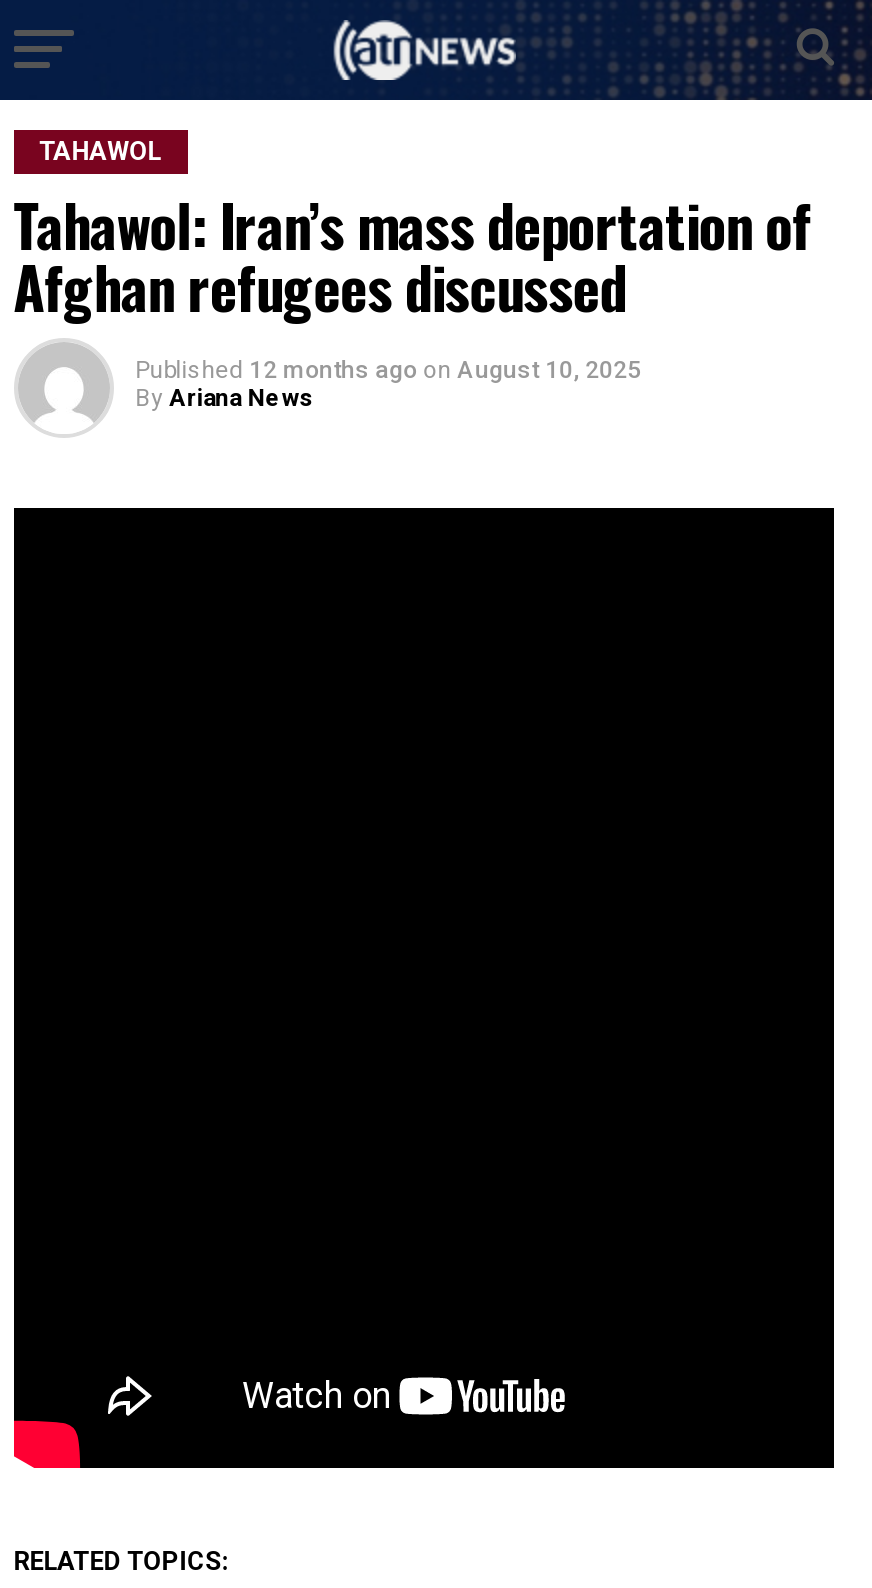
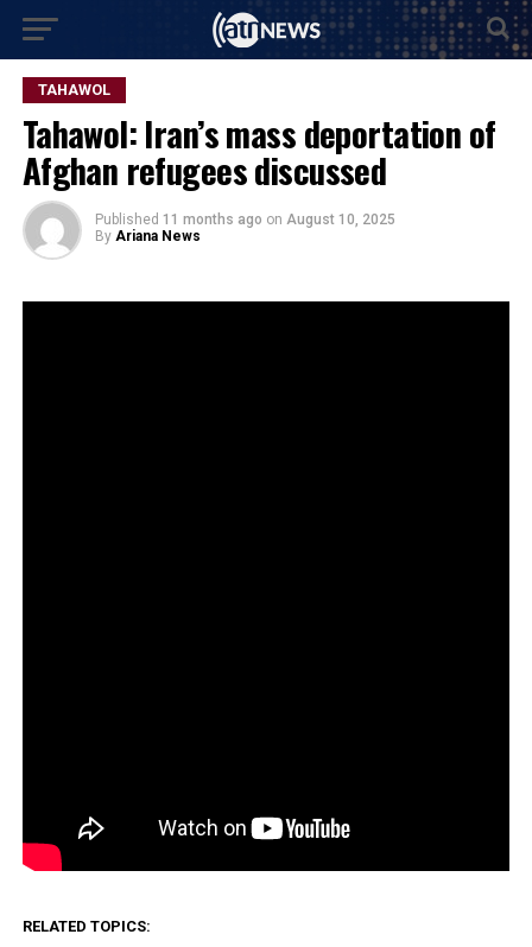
- Published 12 months ago on August 10, 2025
+ Published 11 months ago on August 10, 2025
